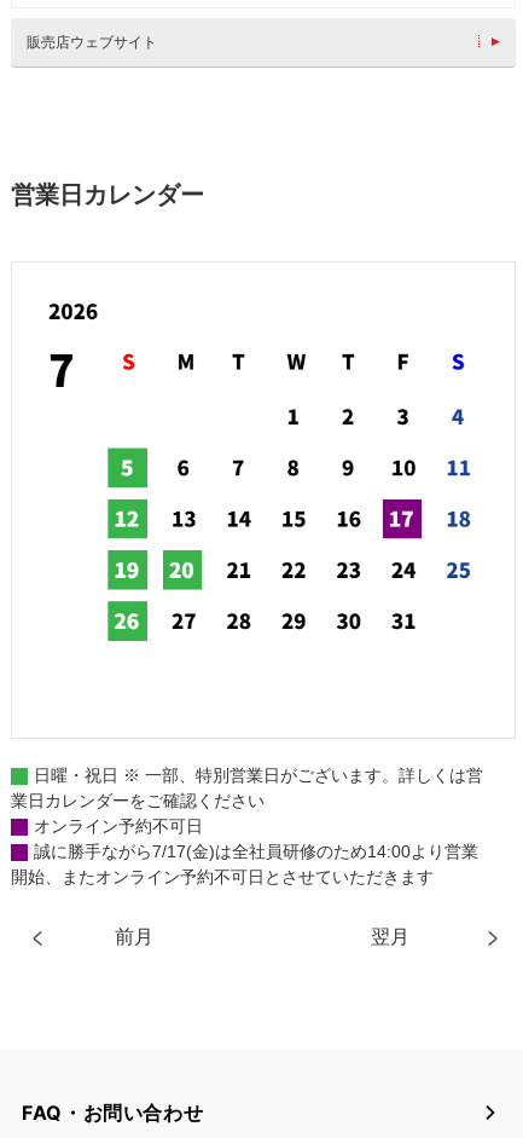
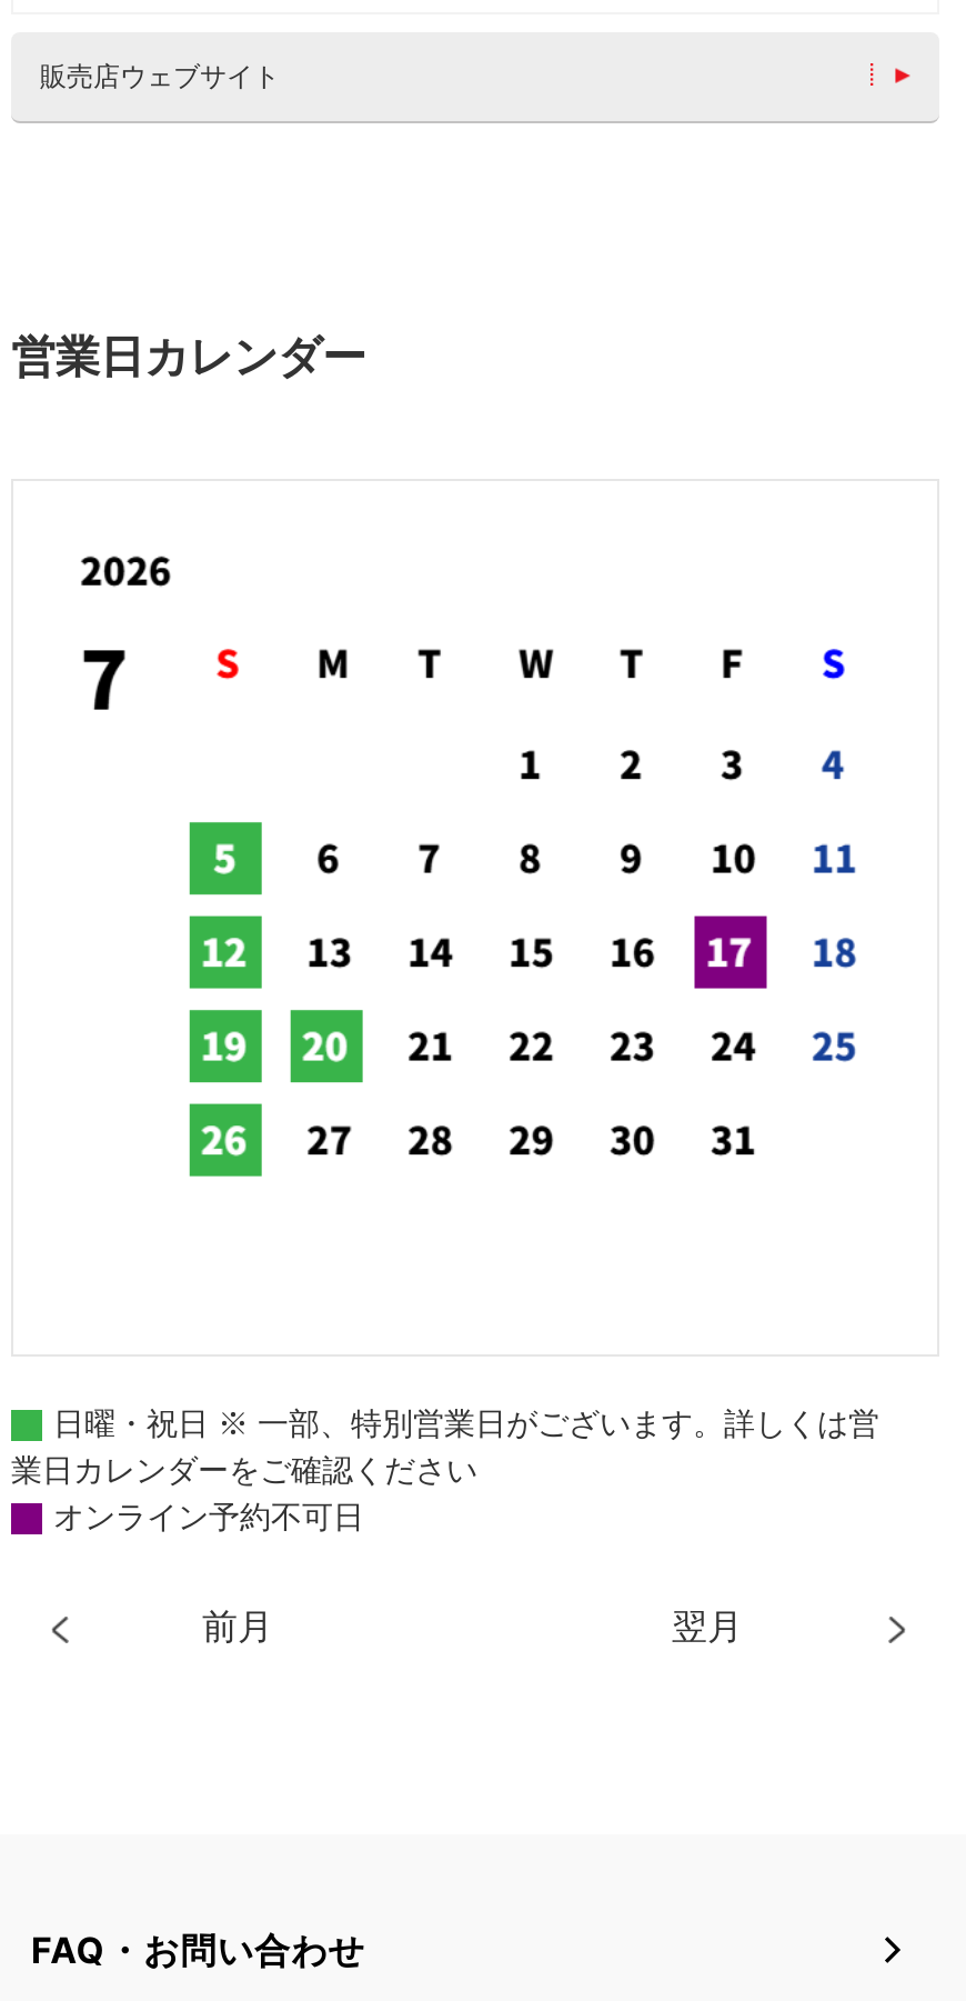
- 誠に勝手ながら7/17(金)は全社員研修のため14:00より営業
- 開始、またオンライン予約不可日とさせていただきます
